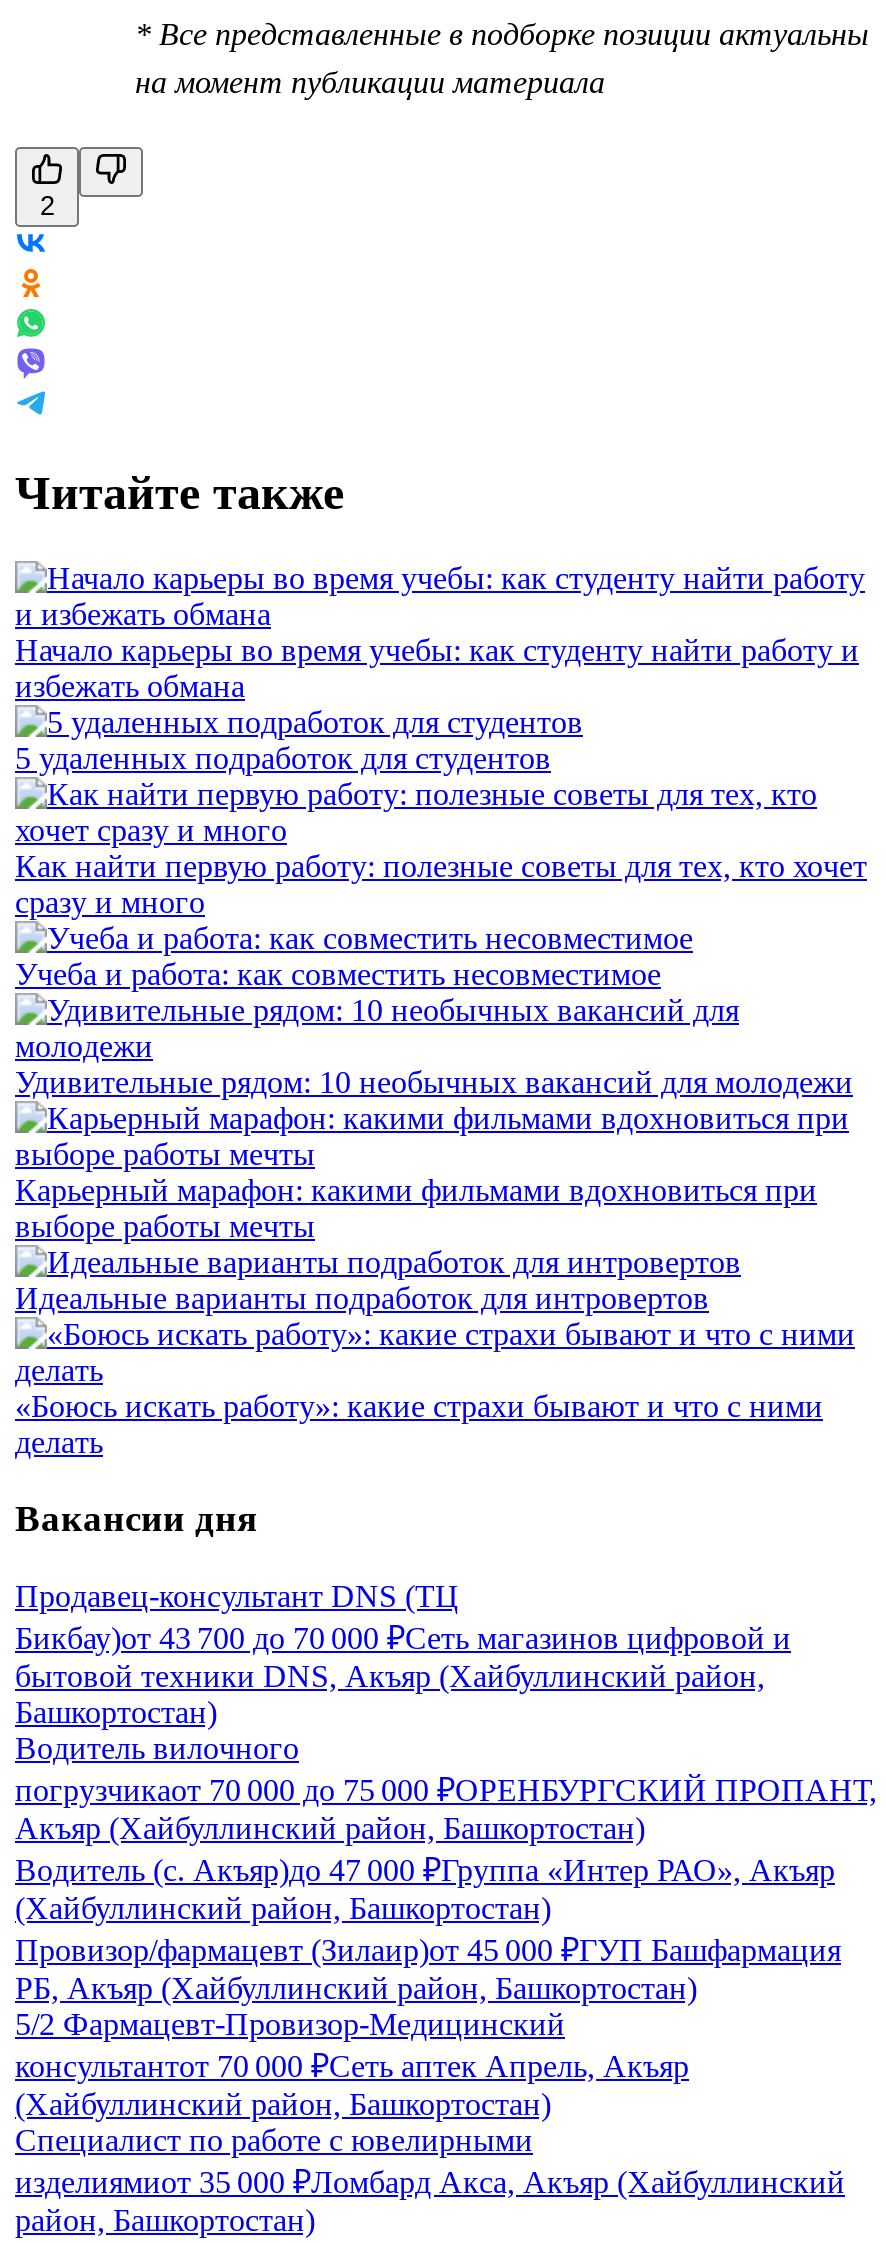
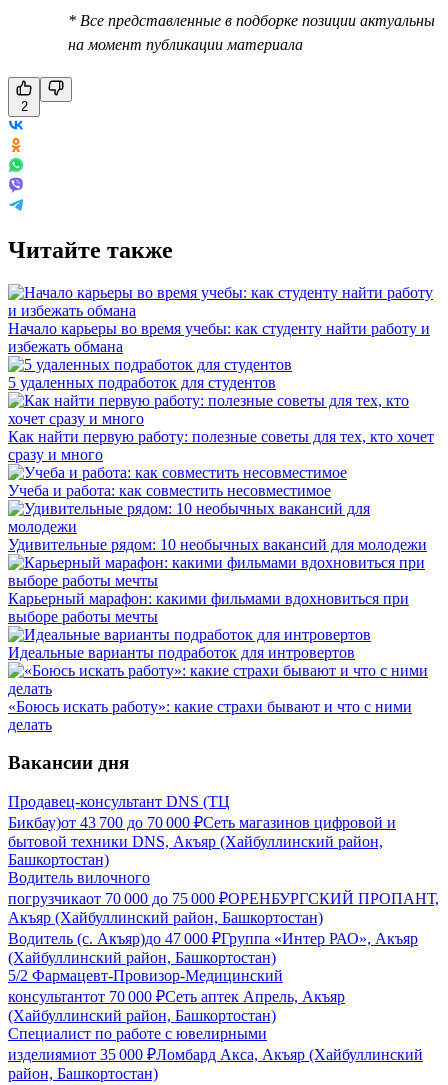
- Провизор/фармацевт (Зилаир)от 45 000 ₽ГУП Башфармация
- РБ, Акъяр (Хайбуллинский район, Башкортостан)
